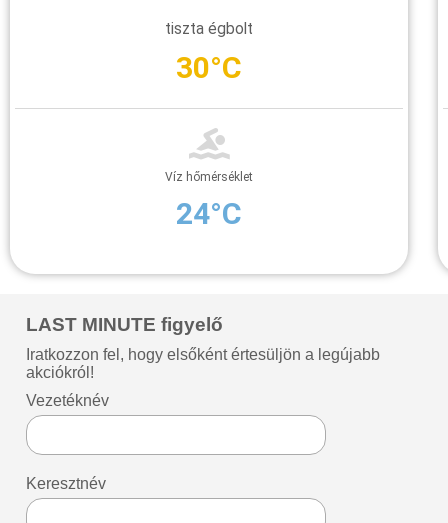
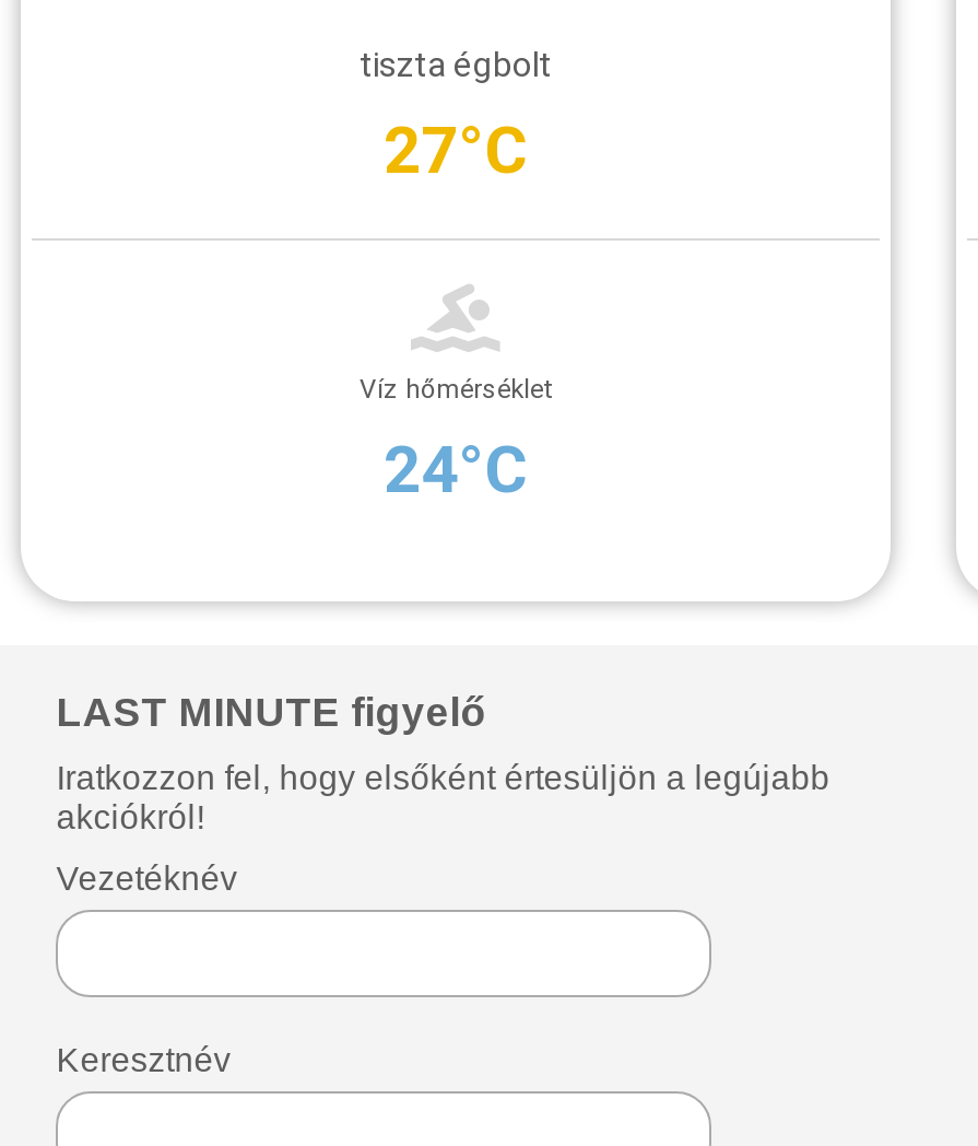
- 30°C
+ 27°C
